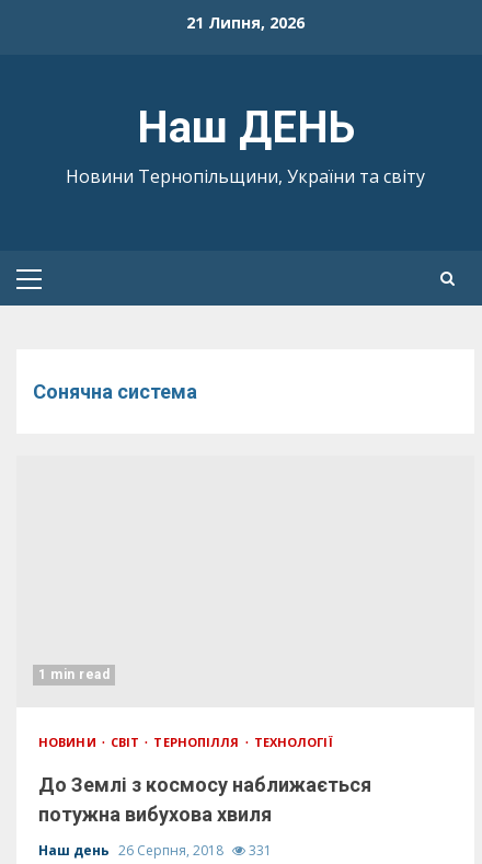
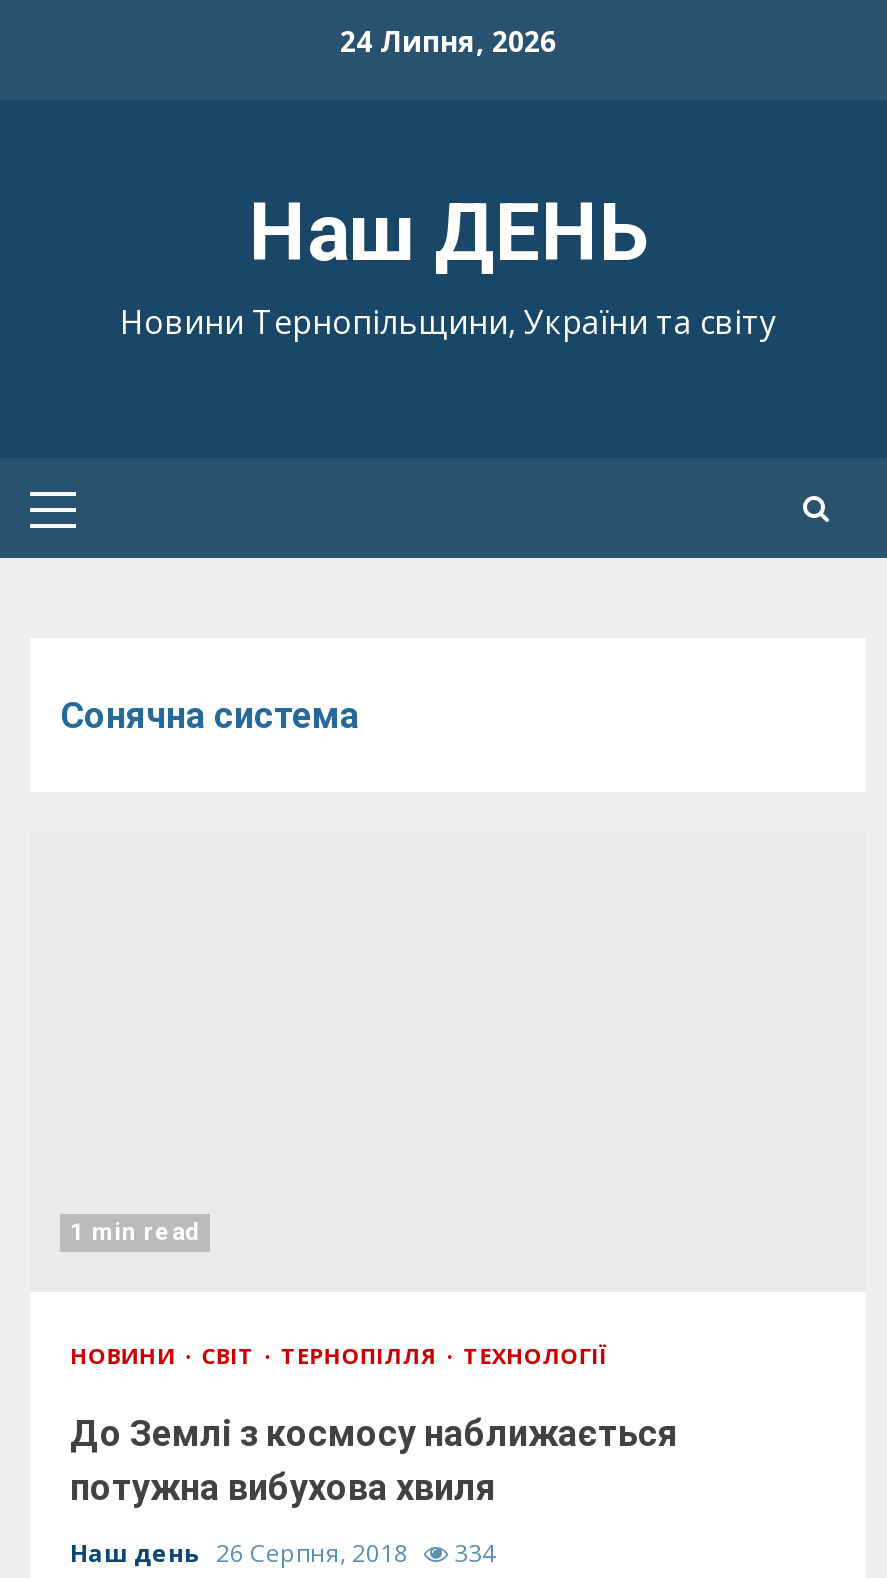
- 21 Липня, 2026
+ 24 Липня, 2026

- Наш день 26 Серпня, 2018 331
+ Наш день 26 Серпня, 2018 334
